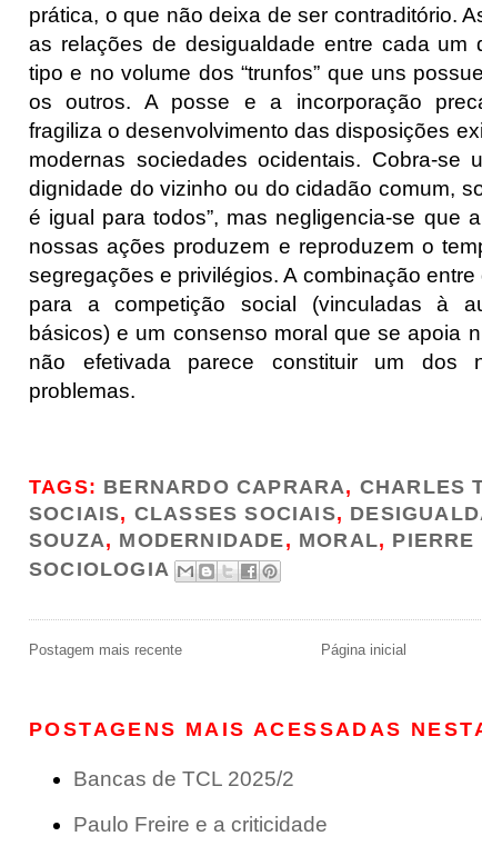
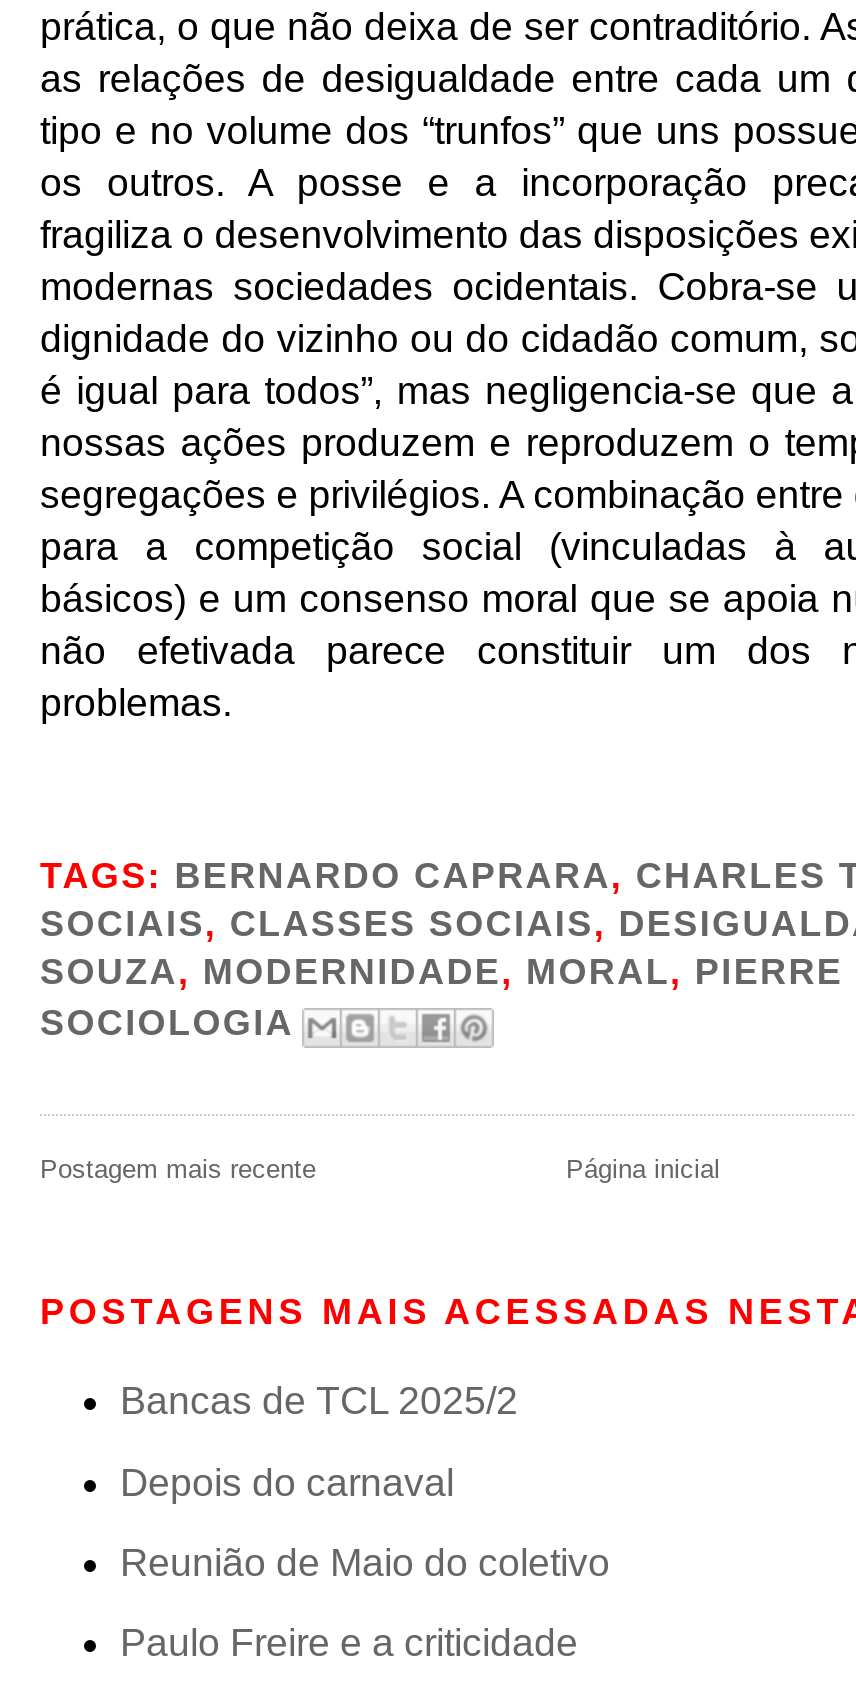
+ Depois do carnaval
+ Reunião de Maio do coletivo
